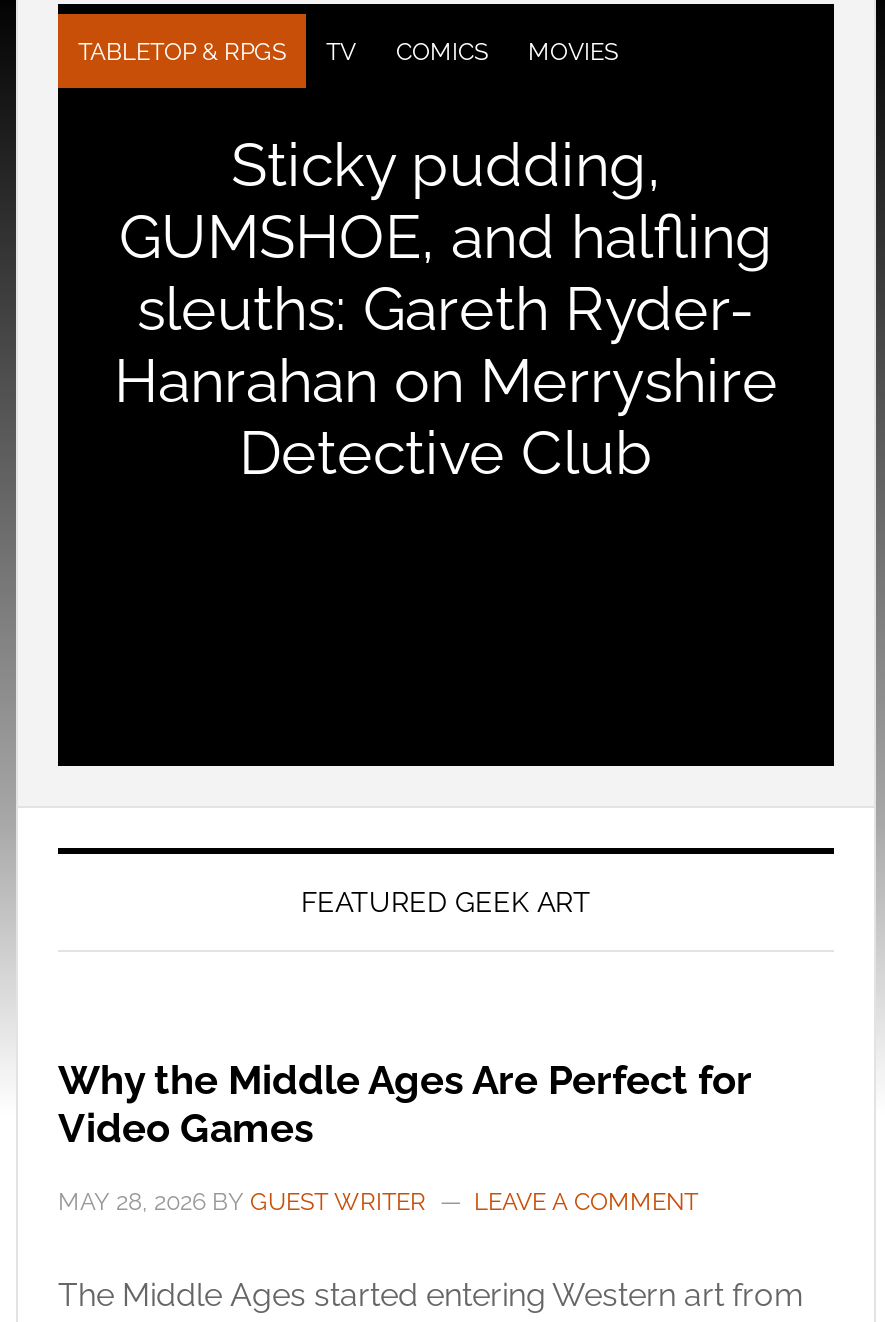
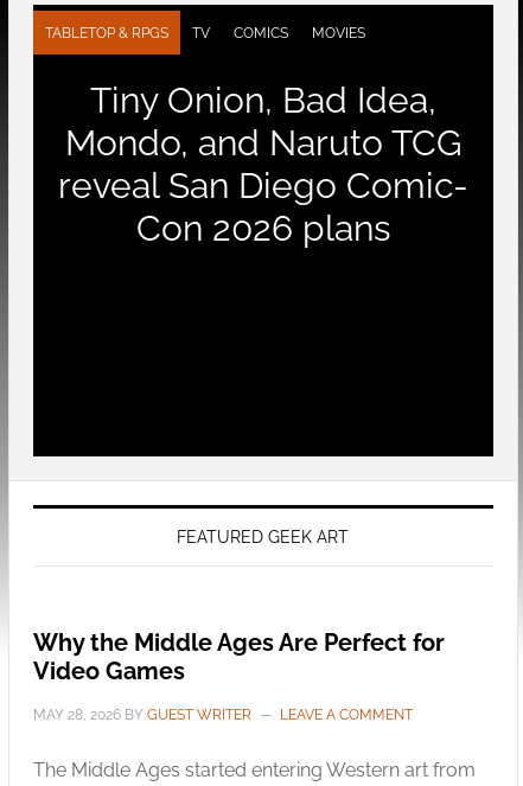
- Sticky pudding,
- GUMSHOE, and halfling
- sleuths: Gareth Ryder-
- Hanrahan on Merryshire
- Detective Club
+ Tiny Onion, Bad Idea,
+ Mondo, and Naruto TCG
+ reveal San Diego Comic-
+ Con 2026 plans
